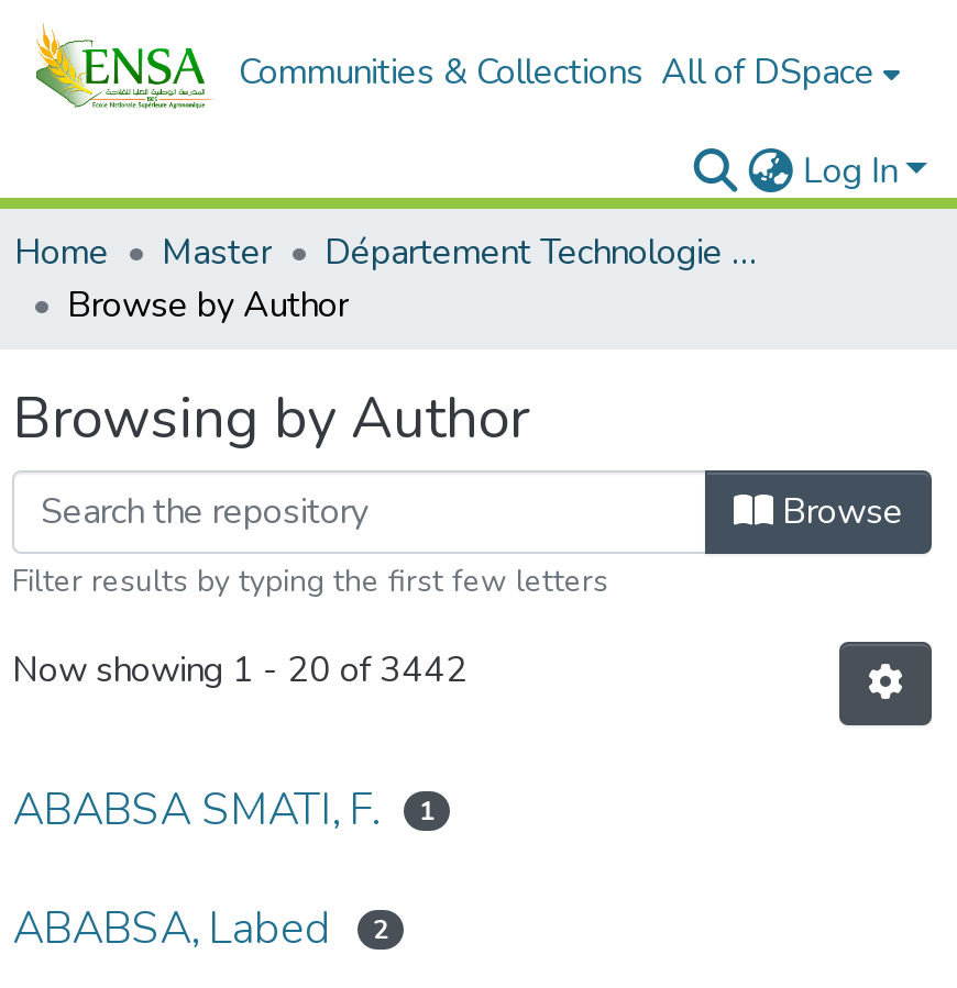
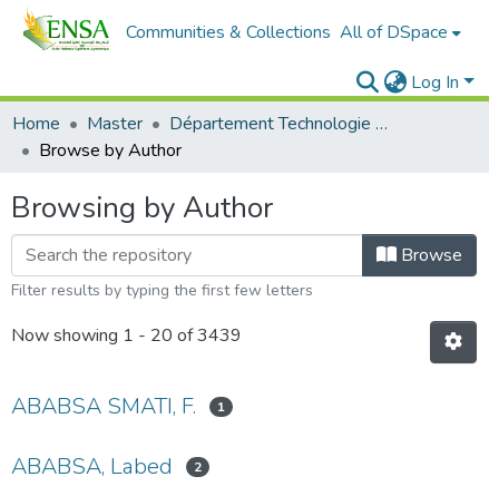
- Now showing 1 - 20 of 3442
+ Now showing 1 - 20 of 3439
